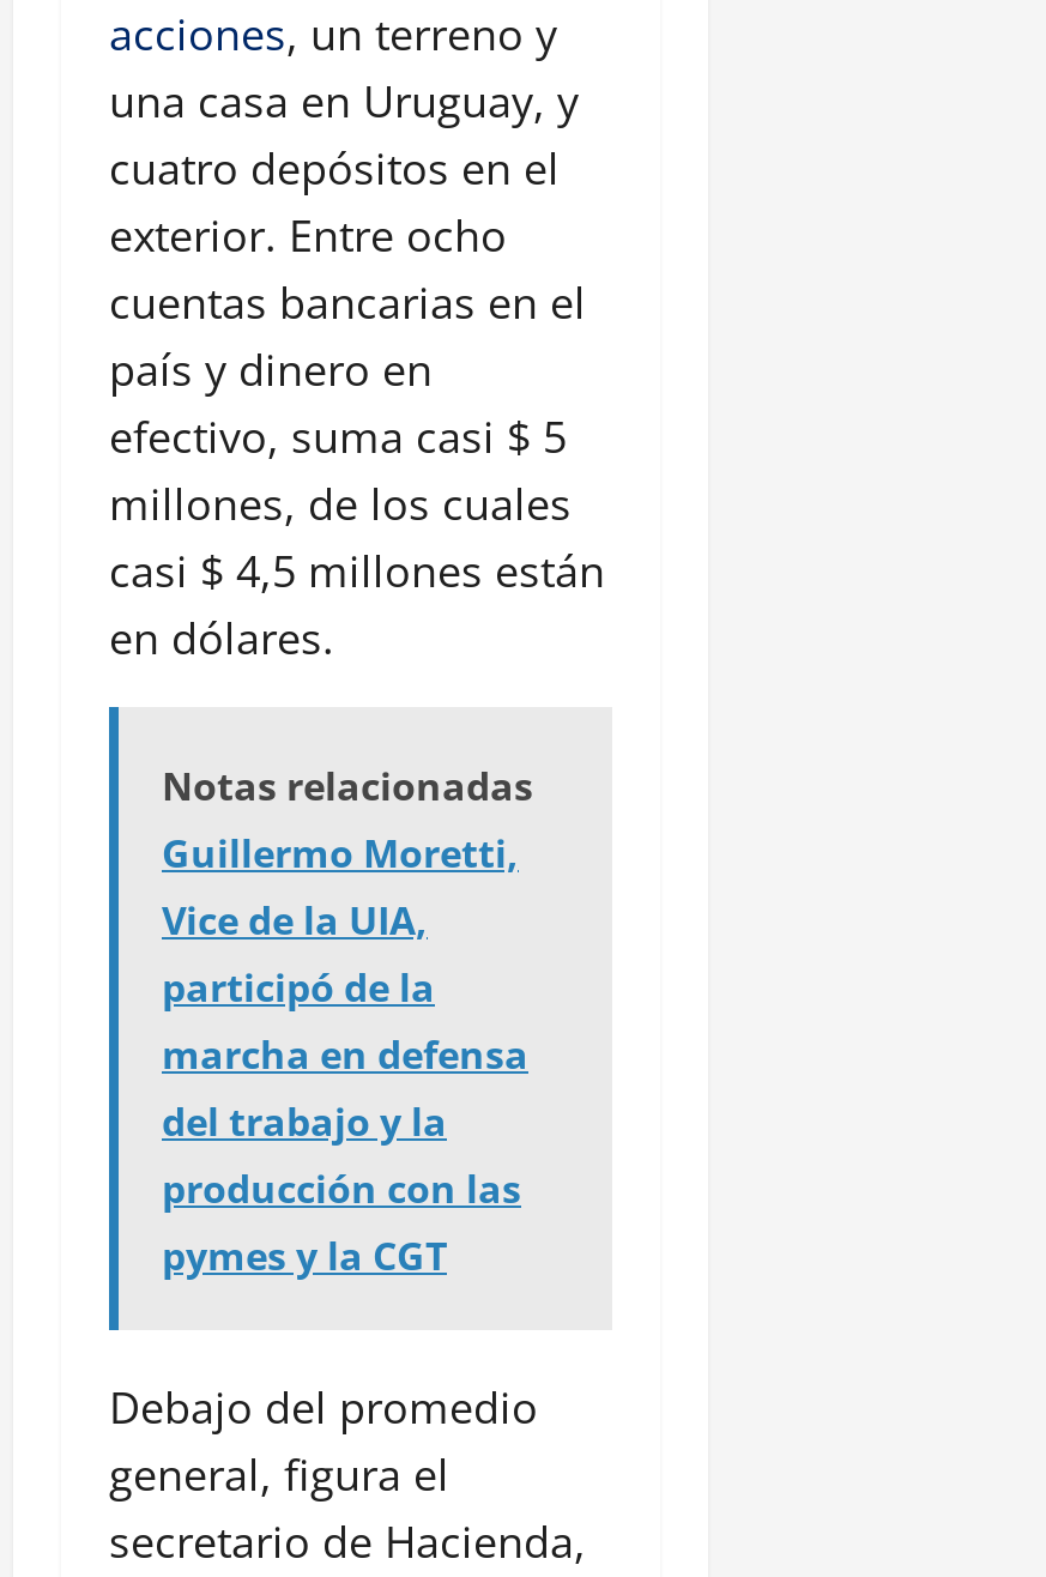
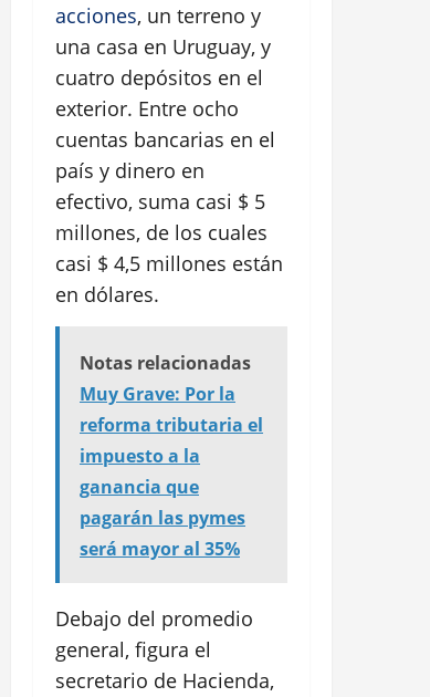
- Guillermo Moretti,
- Vice de la UIA,
- participó de la
- marcha en defensa
- del trabajo y la
- producción con las
- pymes y la CGT
+ Muy Grave: Por la
+ reforma tributaria el
+ impuesto a la
+ ganancia que
+ pagarán las pymes
+ será mayor al 35%
